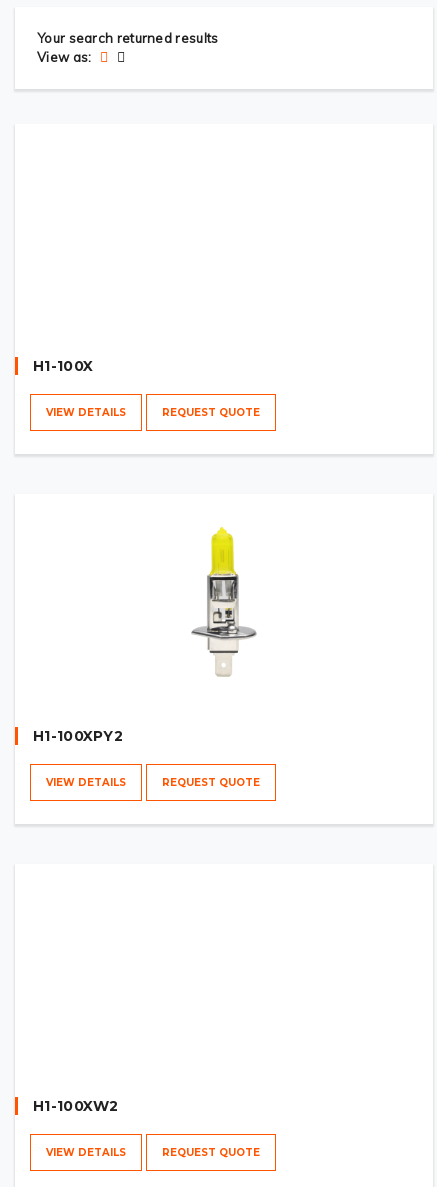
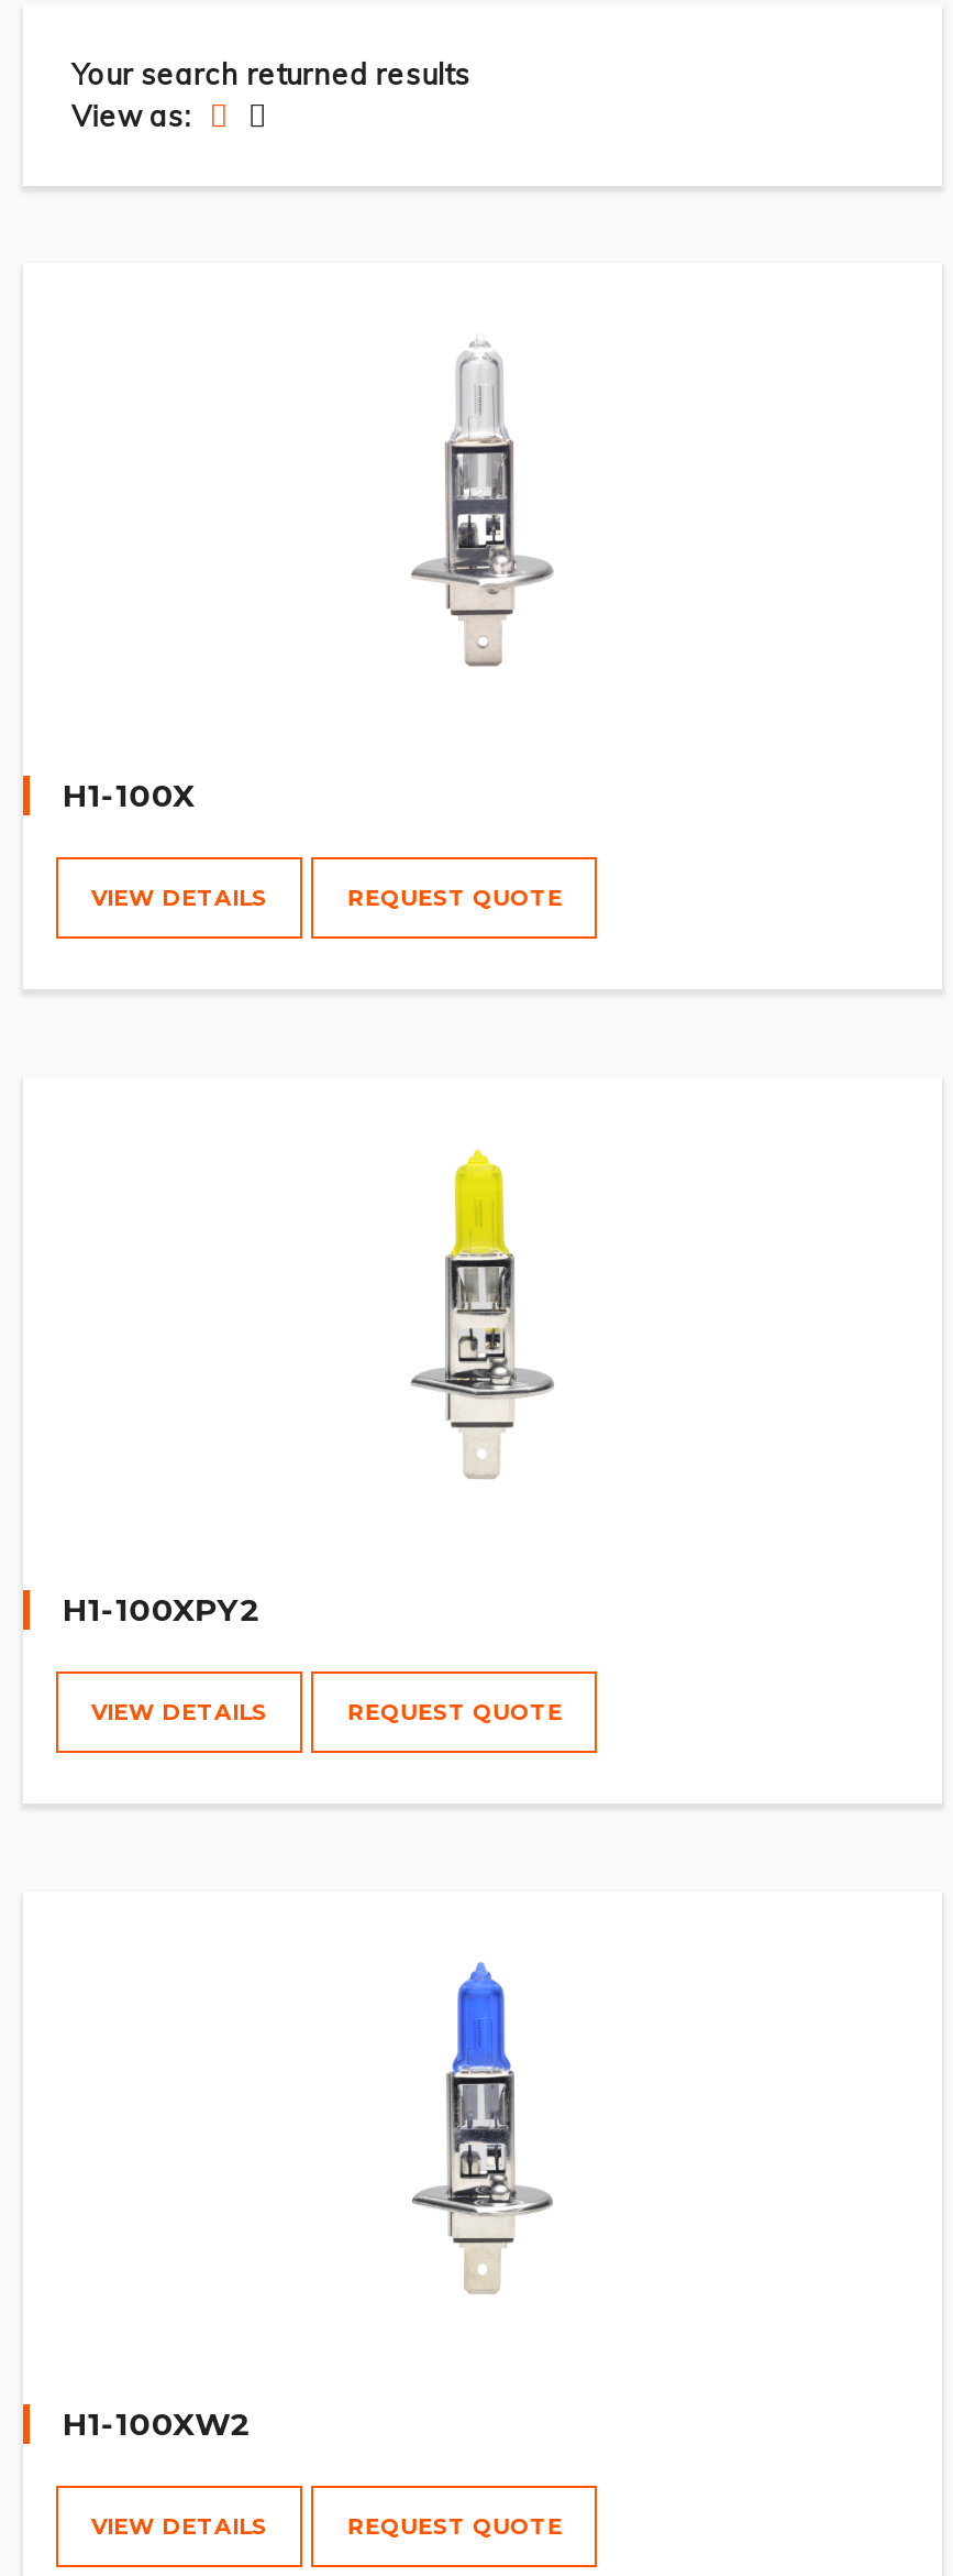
+ [image]

+ [image]
